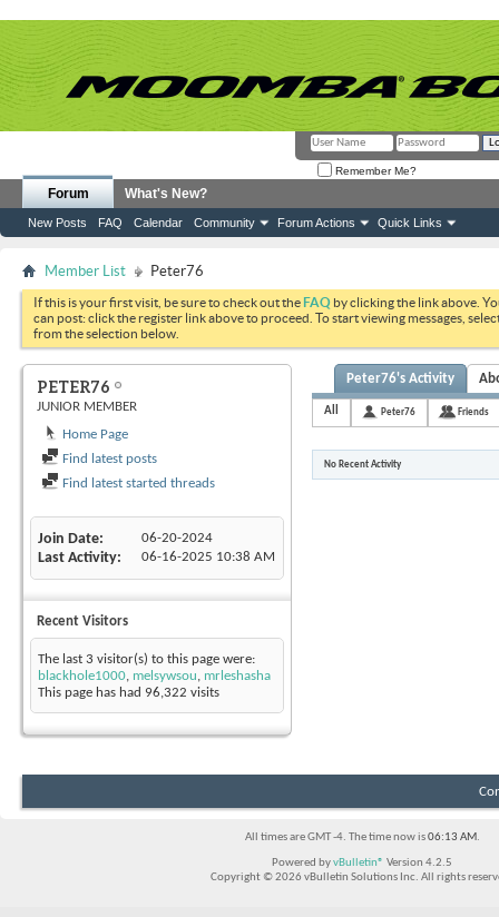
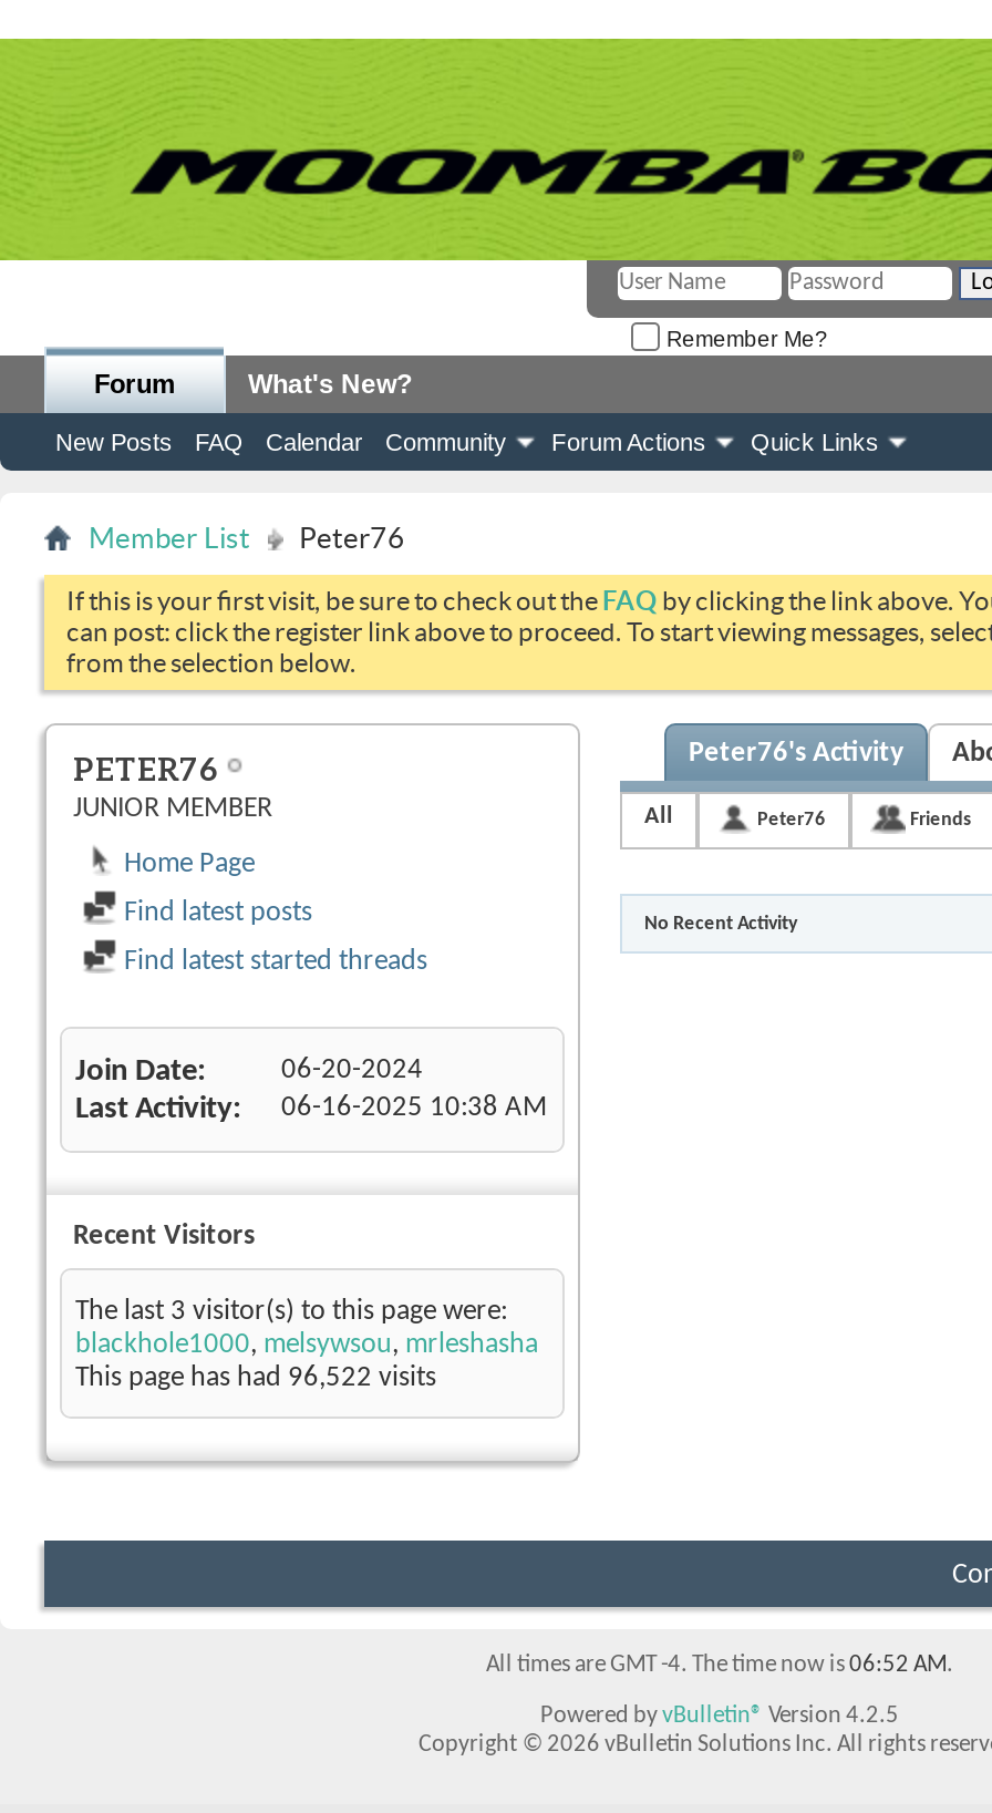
- This page has had 96,322 visits
+ This page has had 96,522 visits

- All times are GMT -4. The time now is 06:13 AM.
+ All times are GMT -4. The time now is 06:52 AM.
